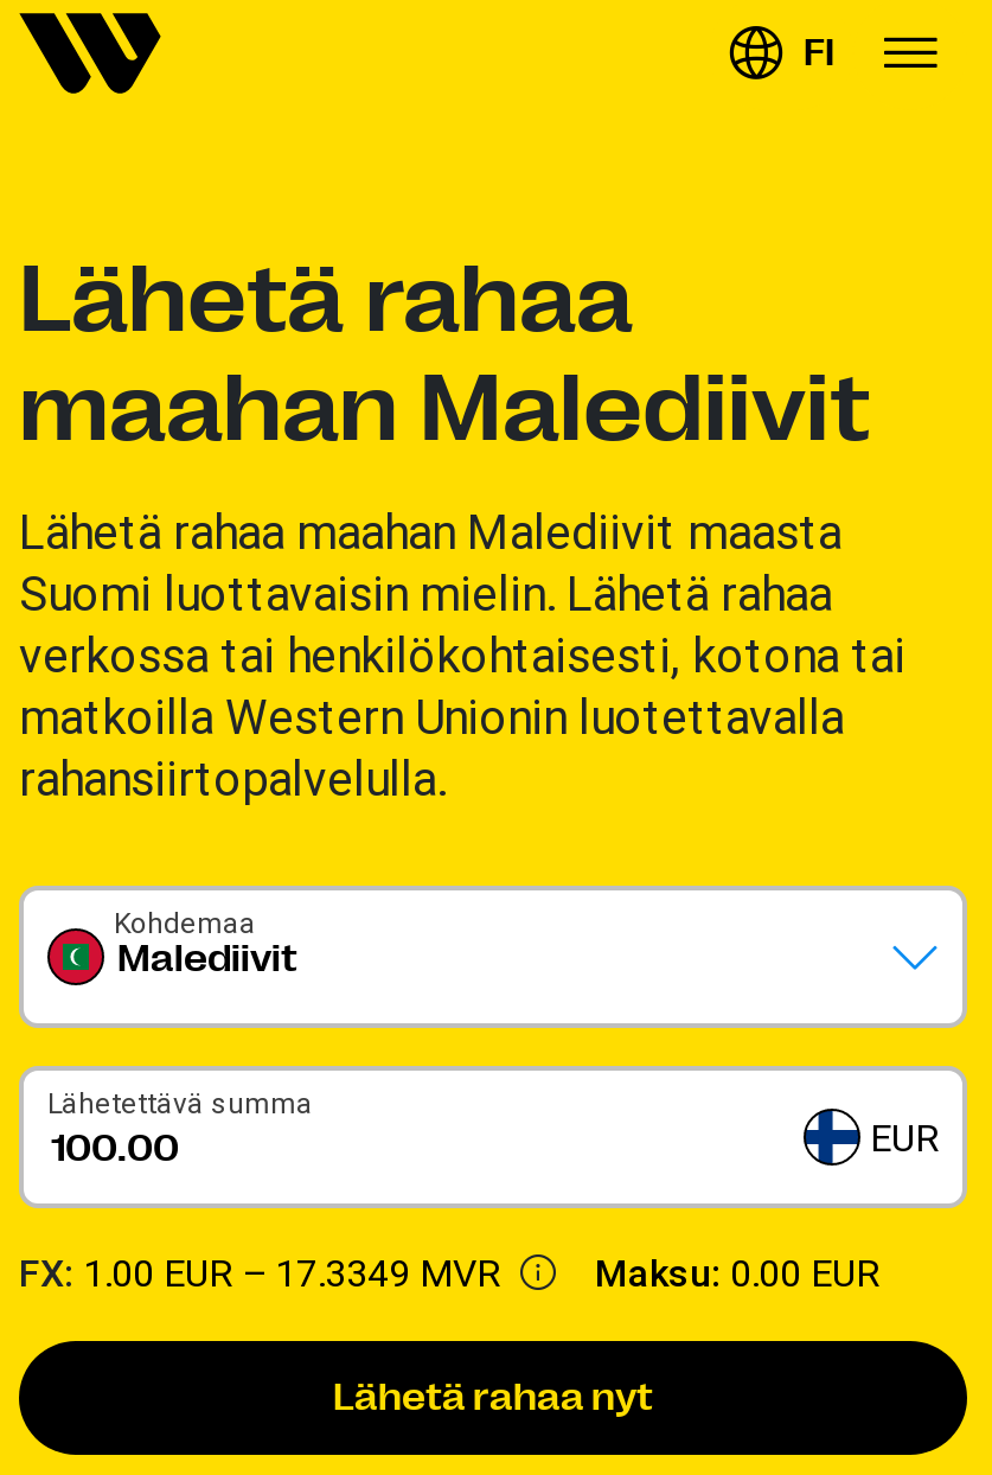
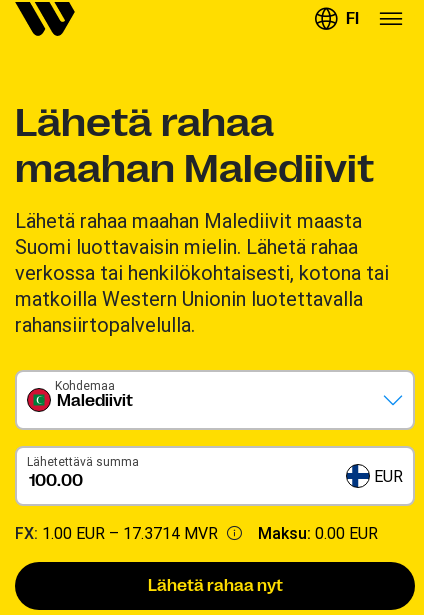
- FX: 1.00 EUR – 17.3349 MVR Maksu: 0.00 EUR
+ FX: 1.00 EUR – 17.3714 MVR Maksu: 0.00 EUR
